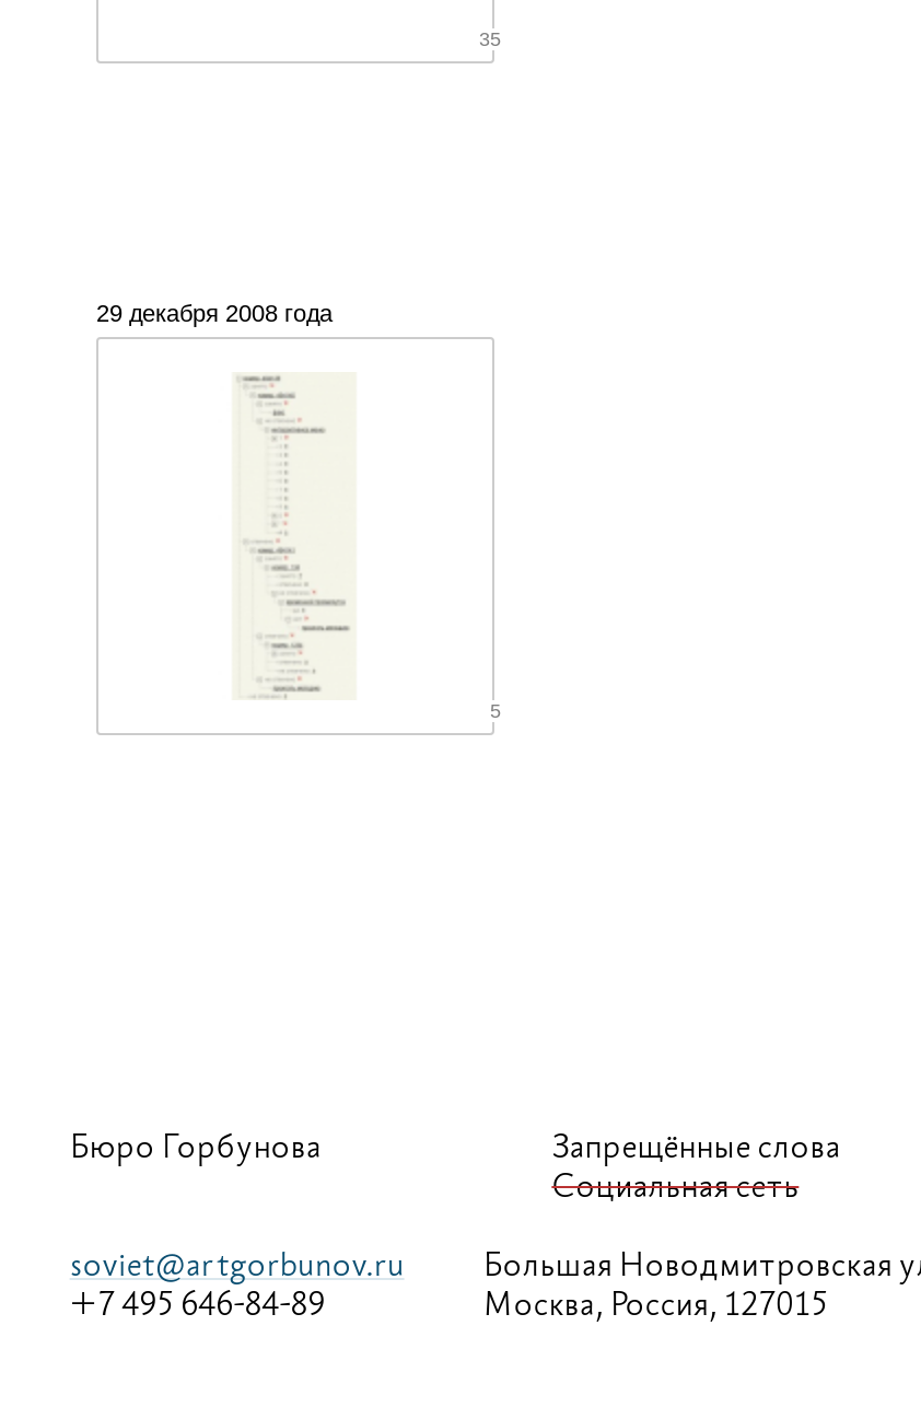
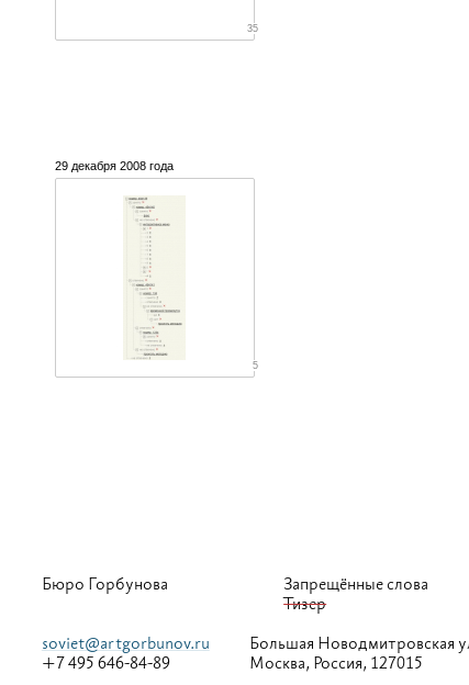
- Социальная сеть
+ Тизер
